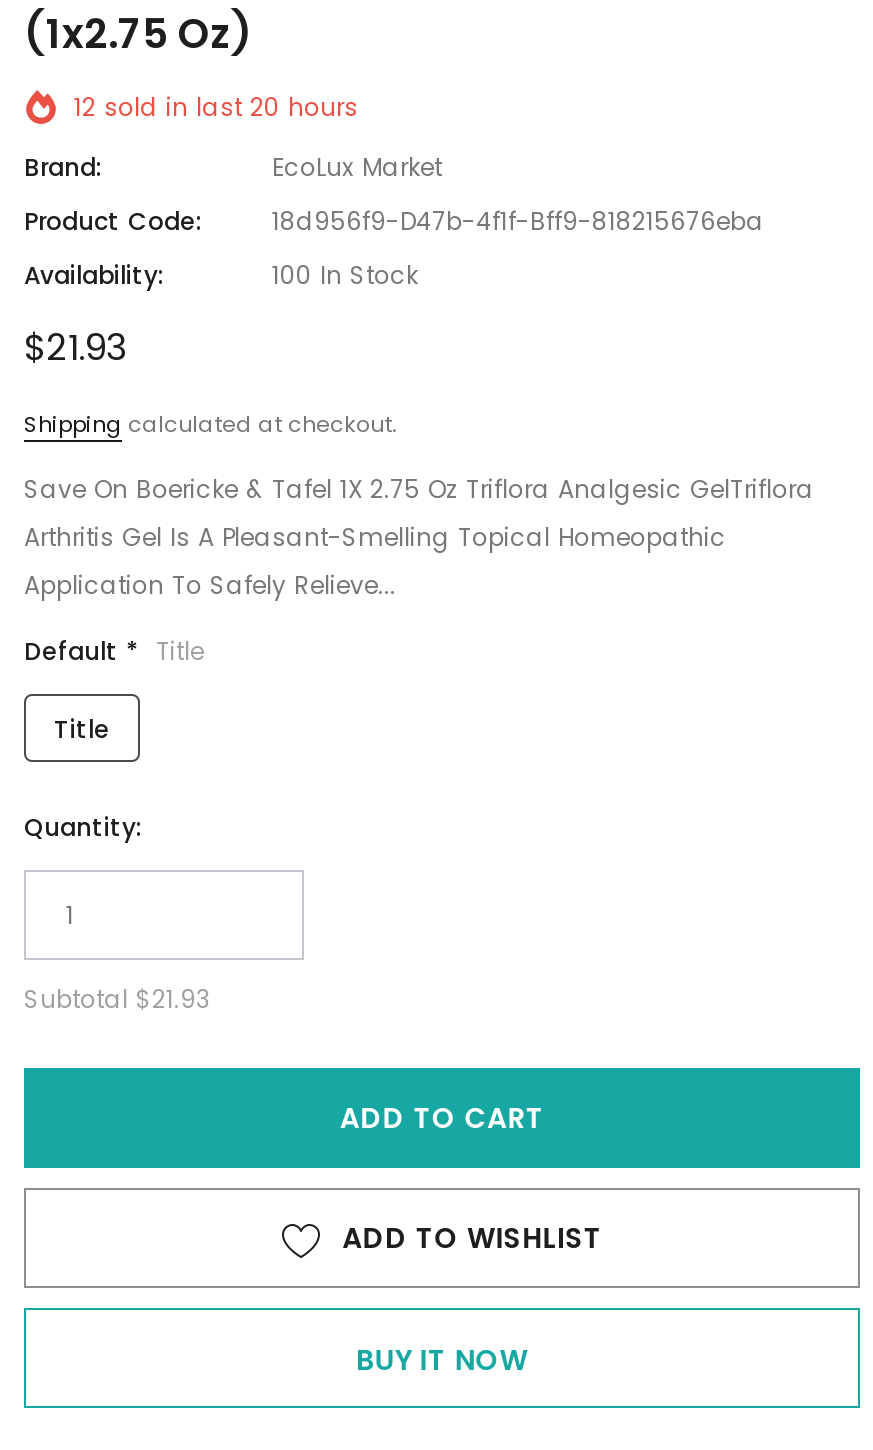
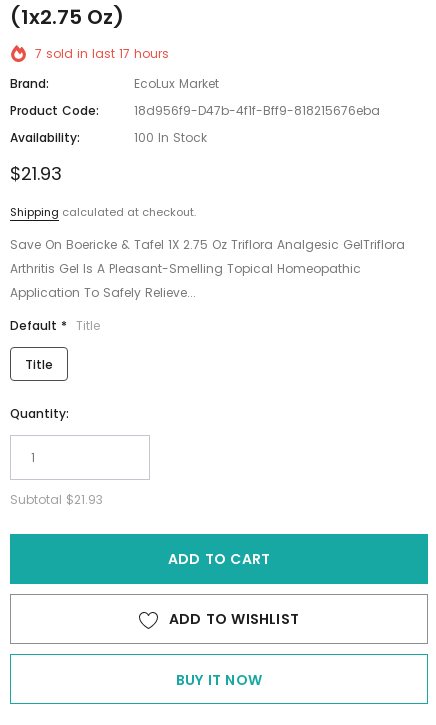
- 12 sold in last 20 hours
+ 7 sold in last 17 hours
